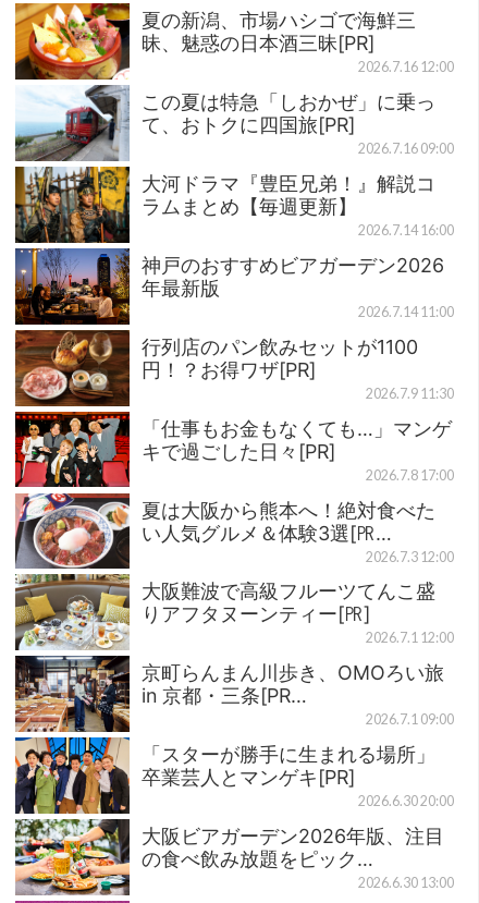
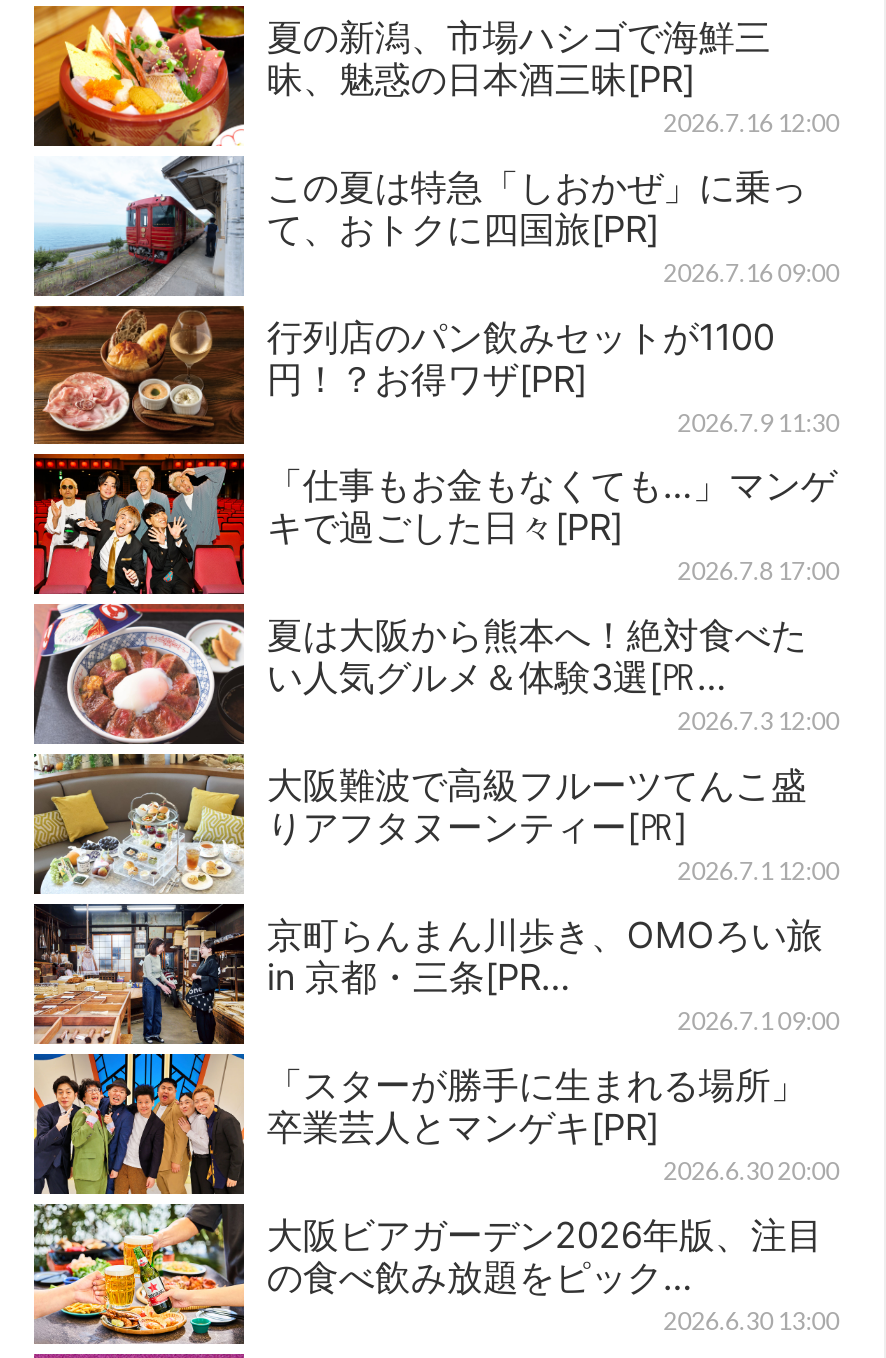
- [image]
- 大河ドラマ『豊臣兄弟！』解説コ
- ラムまとめ【毎週更新】
- 2026.7.14 16:00
- 神戸のおすすめビアガーデン2026
- 年最新版
- 2026.7.14 11:00
